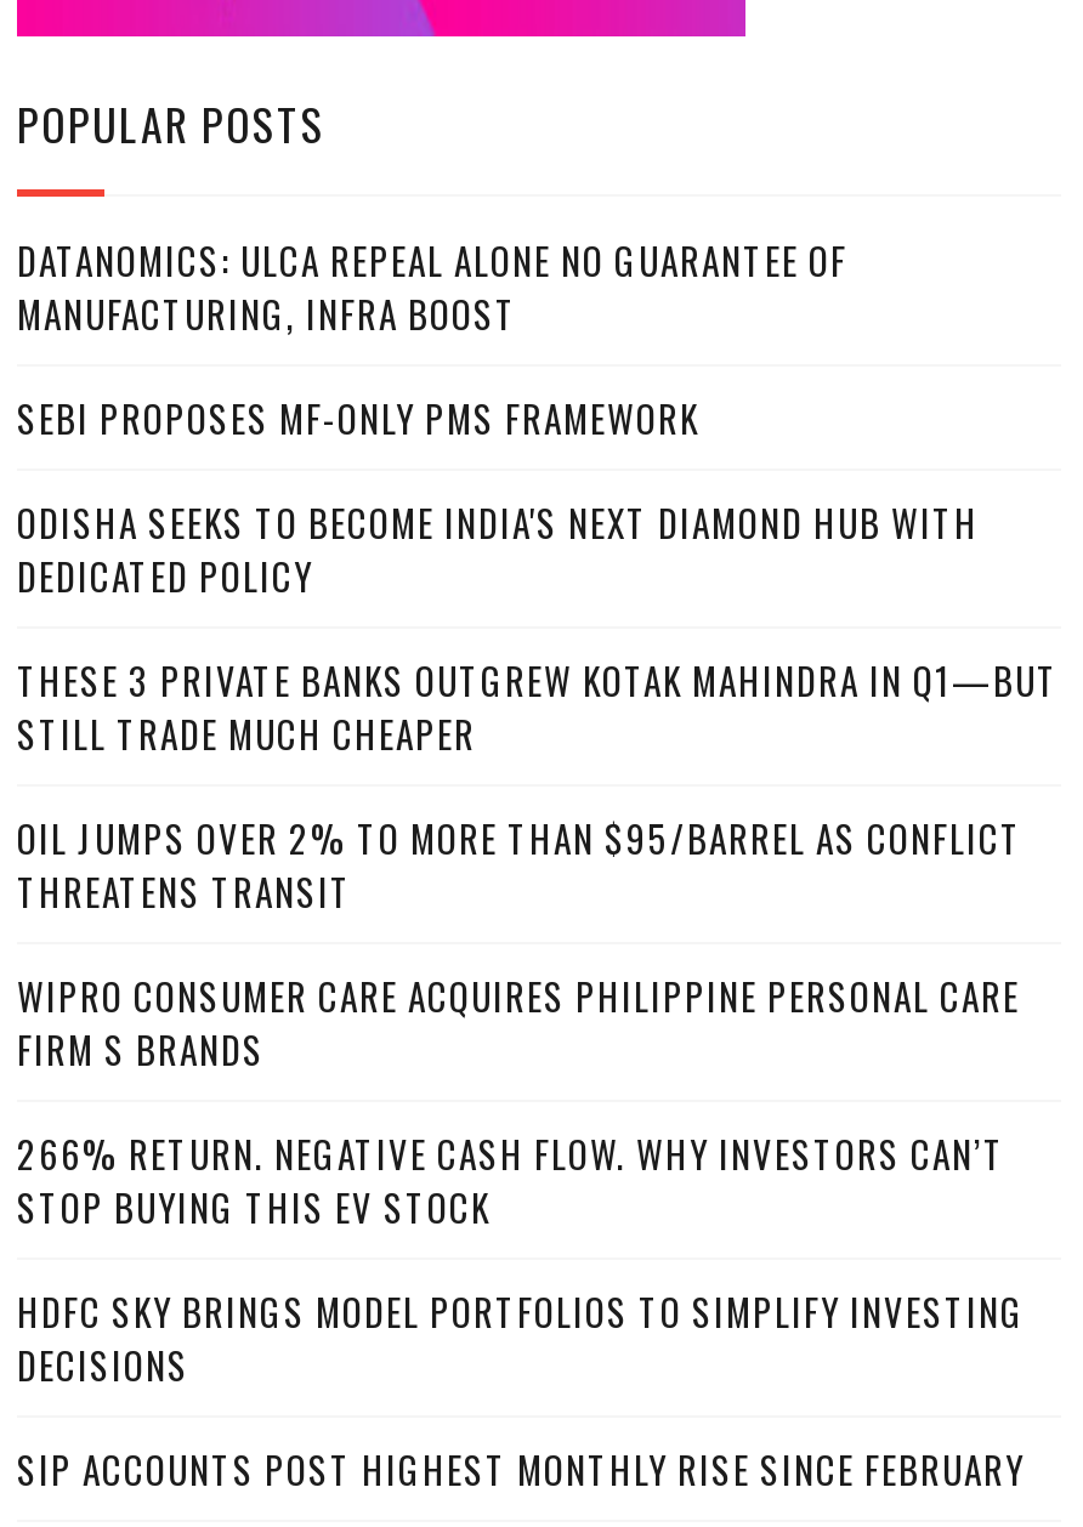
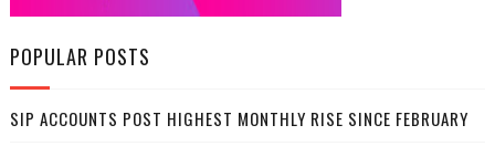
- DATANOMICS: ULCA REPEAL ALONE NO GUARANTEE OF
- MANUFACTURING, INFRA BOOST
- SEBI PROPOSES MF-ONLY PMS FRAMEWORK
- ODISHA SEEKS TO BECOME INDIA'S NEXT DIAMOND HUB WITH
- DEDICATED POLICY
- THESE 3 PRIVATE BANKS OUTGREW KOTAK MAHINDRA IN Q1—BUT
- STILL TRADE MUCH CHEAPER
- OIL JUMPS OVER 2% TO MORE THAN $95/BARREL AS CONFLICT
- THREATENS TRANSIT
- WIPRO CONSUMER CARE ACQUIRES PHILIPPINE PERSONAL CARE
- FIRM S BRANDS
- 266% RETURN. NEGATIVE CASH FLOW. WHY INVESTORS CAN’T
- STOP BUYING THIS EV STOCK
- HDFC SKY BRINGS MODEL PORTFOLIOS TO SIMPLIFY INVESTING
- DECISIONS
